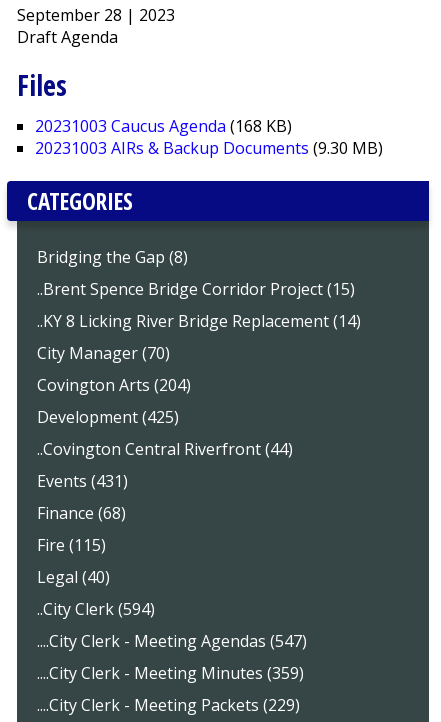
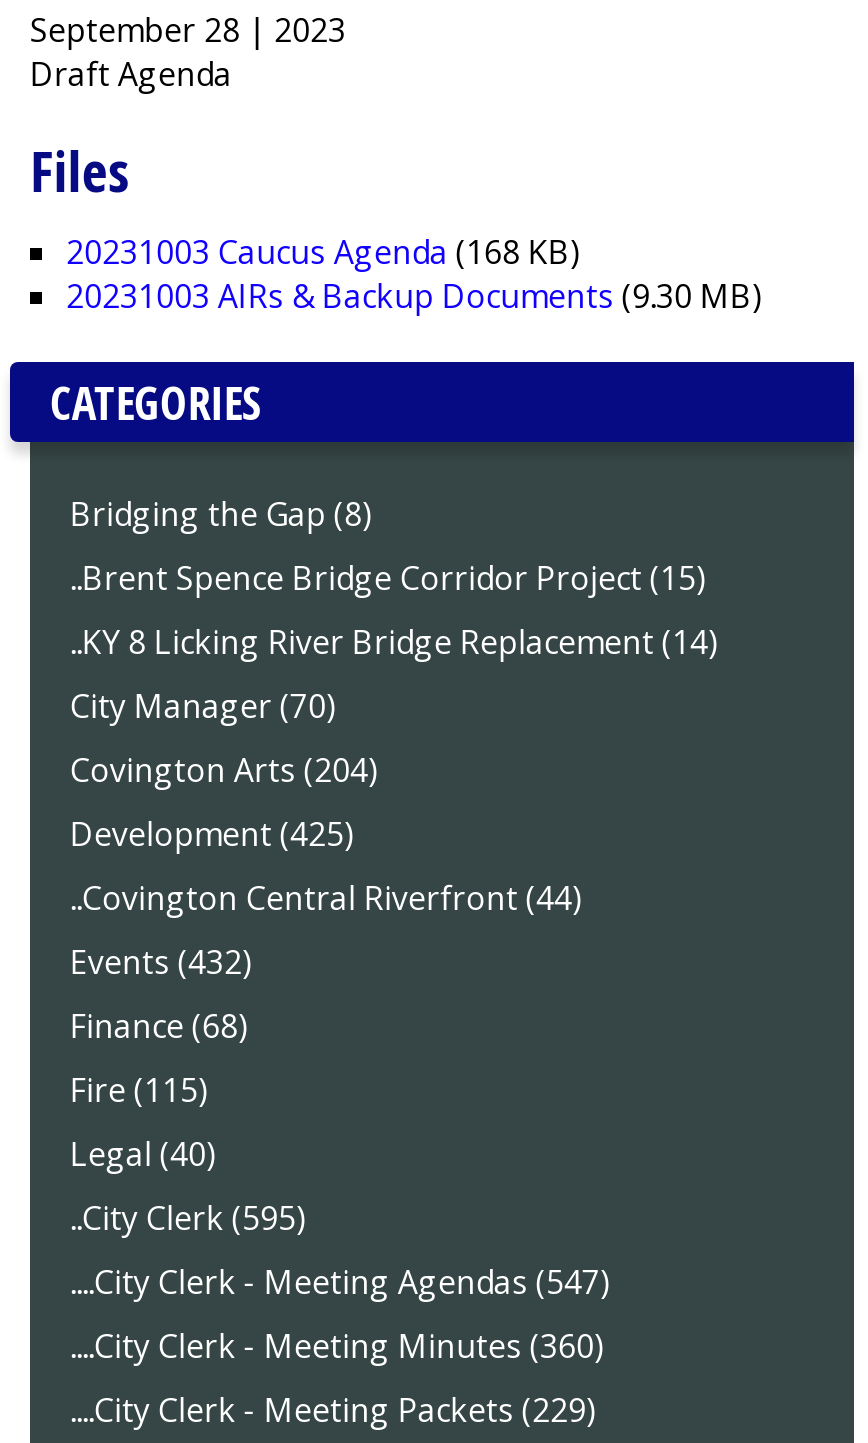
- Events (431)
+ Events (432)

- ..City Clerk (594)
+ ..City Clerk (595)

- ....City Clerk - Meeting Minutes (359)
+ ....City Clerk - Meeting Minutes (360)
